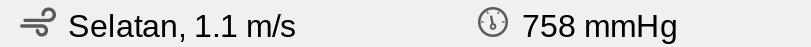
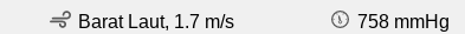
- Selatan, 1.1 m/s
+ Barat Laut, 1.7 m/s
